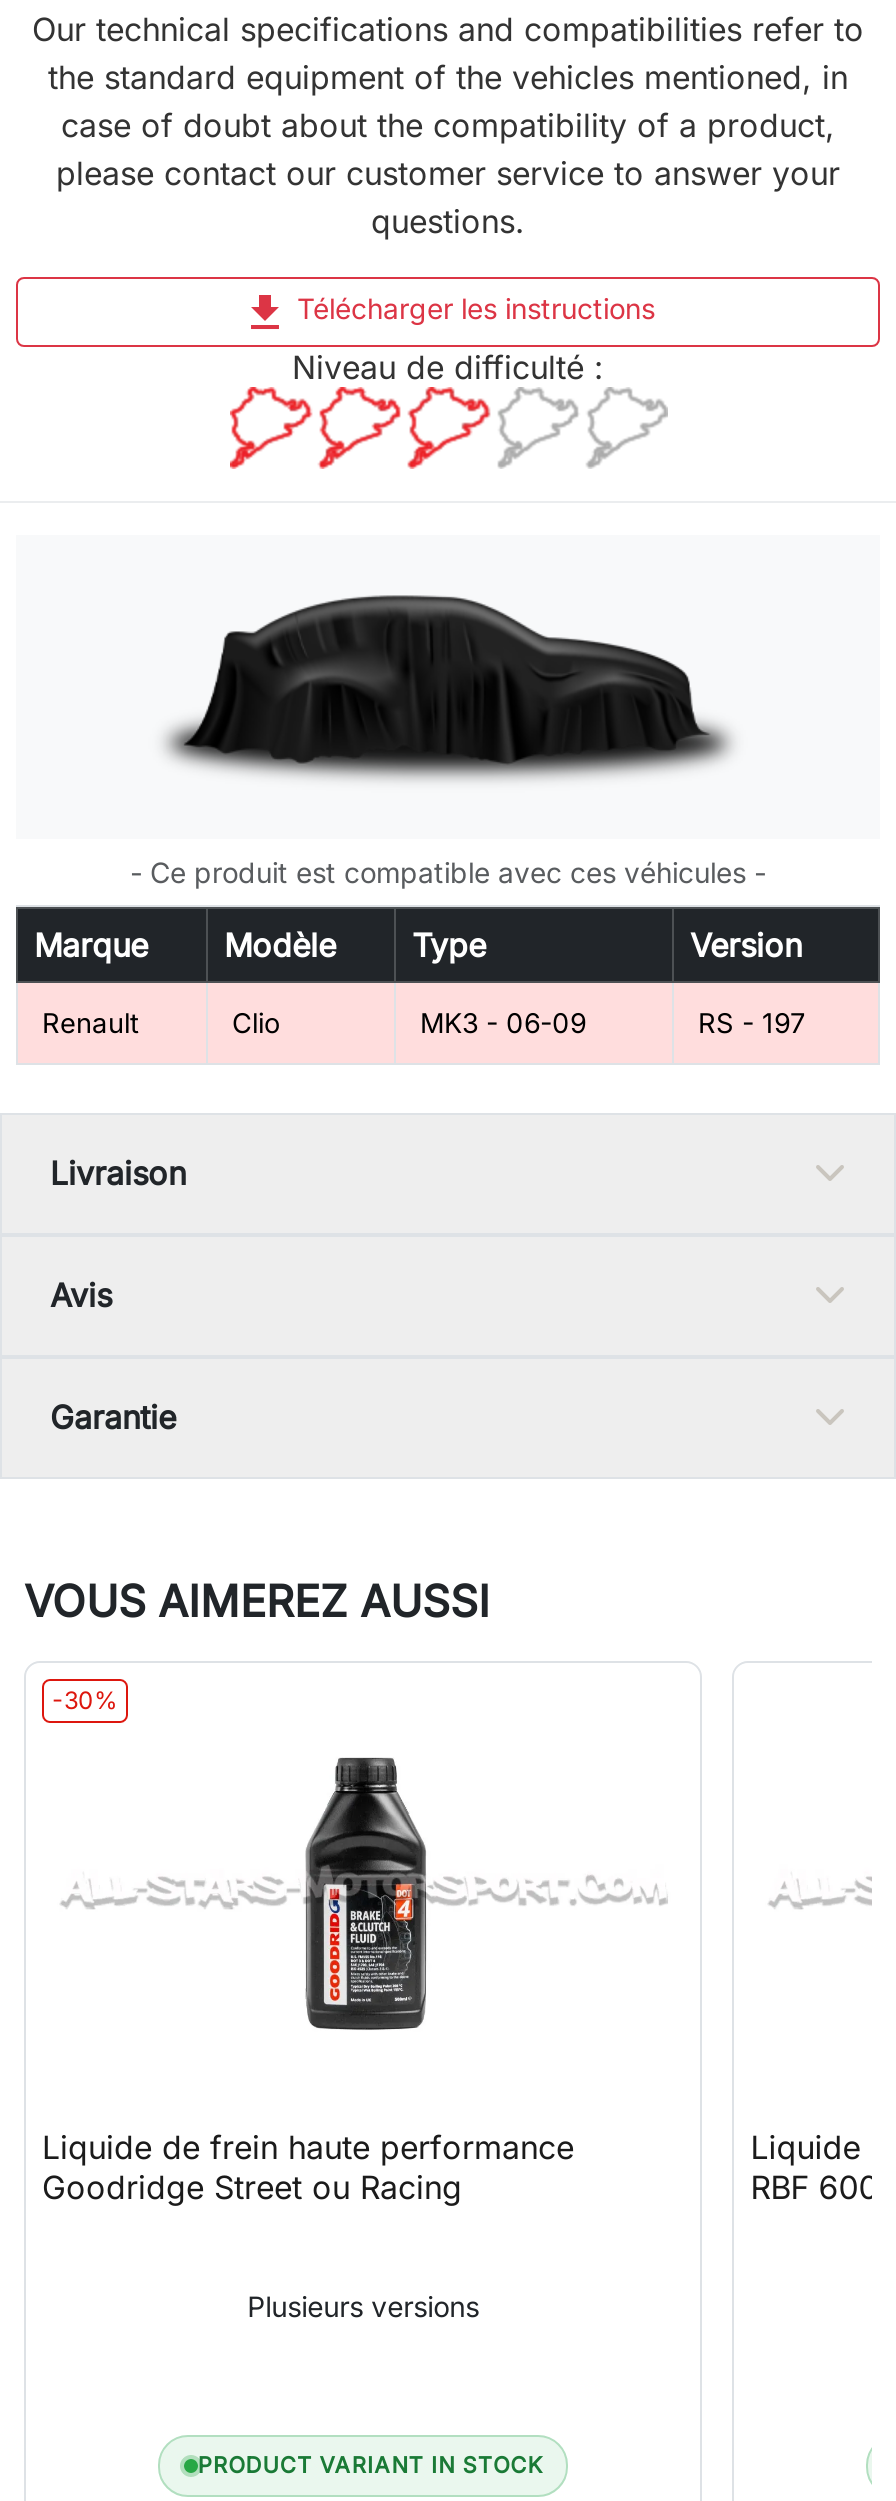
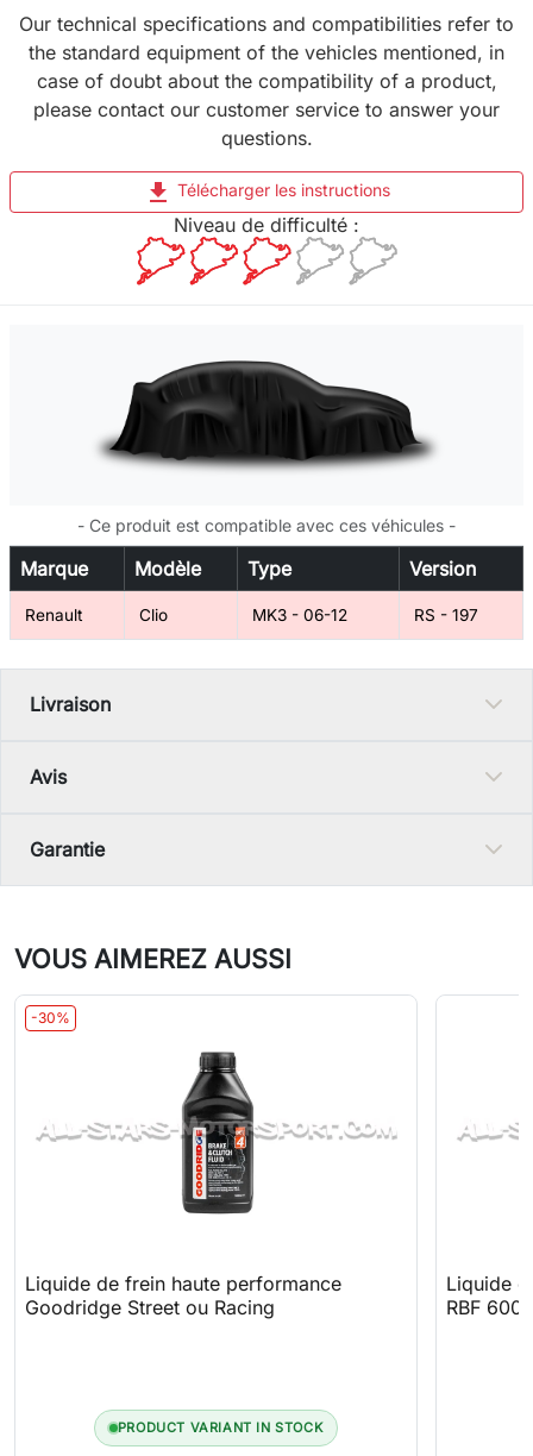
- MK3 - 06-09
+ MK3 - 06-12

- Plusieurs versions
